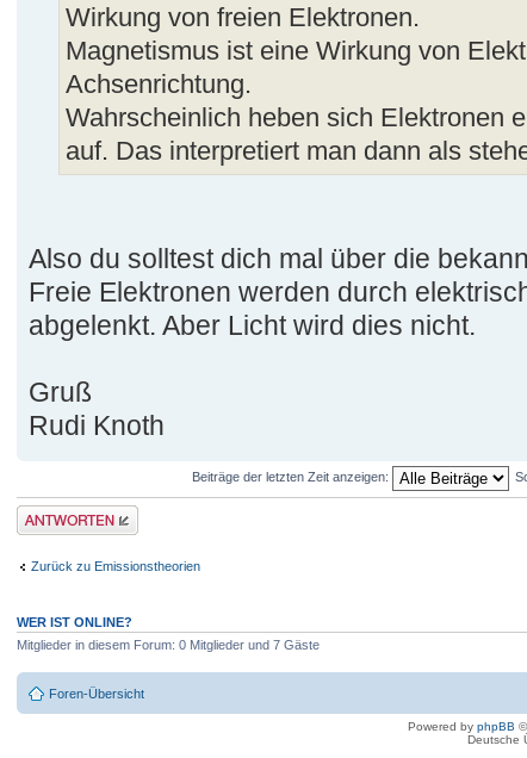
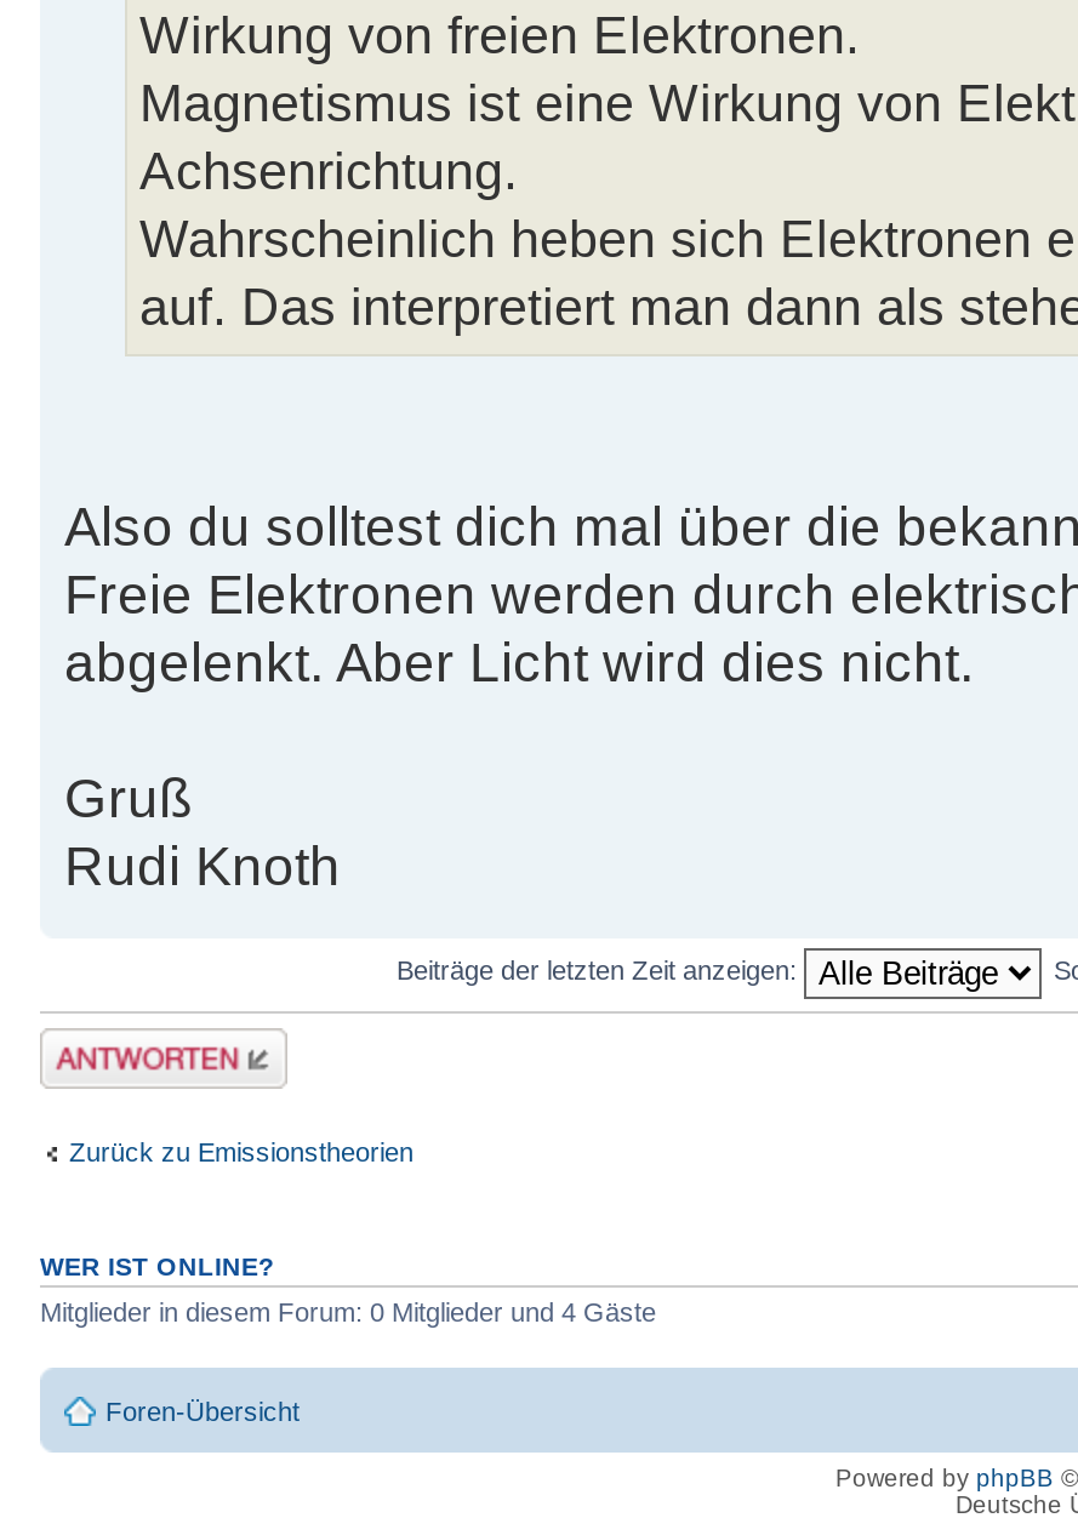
- Mitglieder in diesem Forum: 0 Mitglieder und 7 Gäste
+ Mitglieder in diesem Forum: 0 Mitglieder und 4 Gäste
